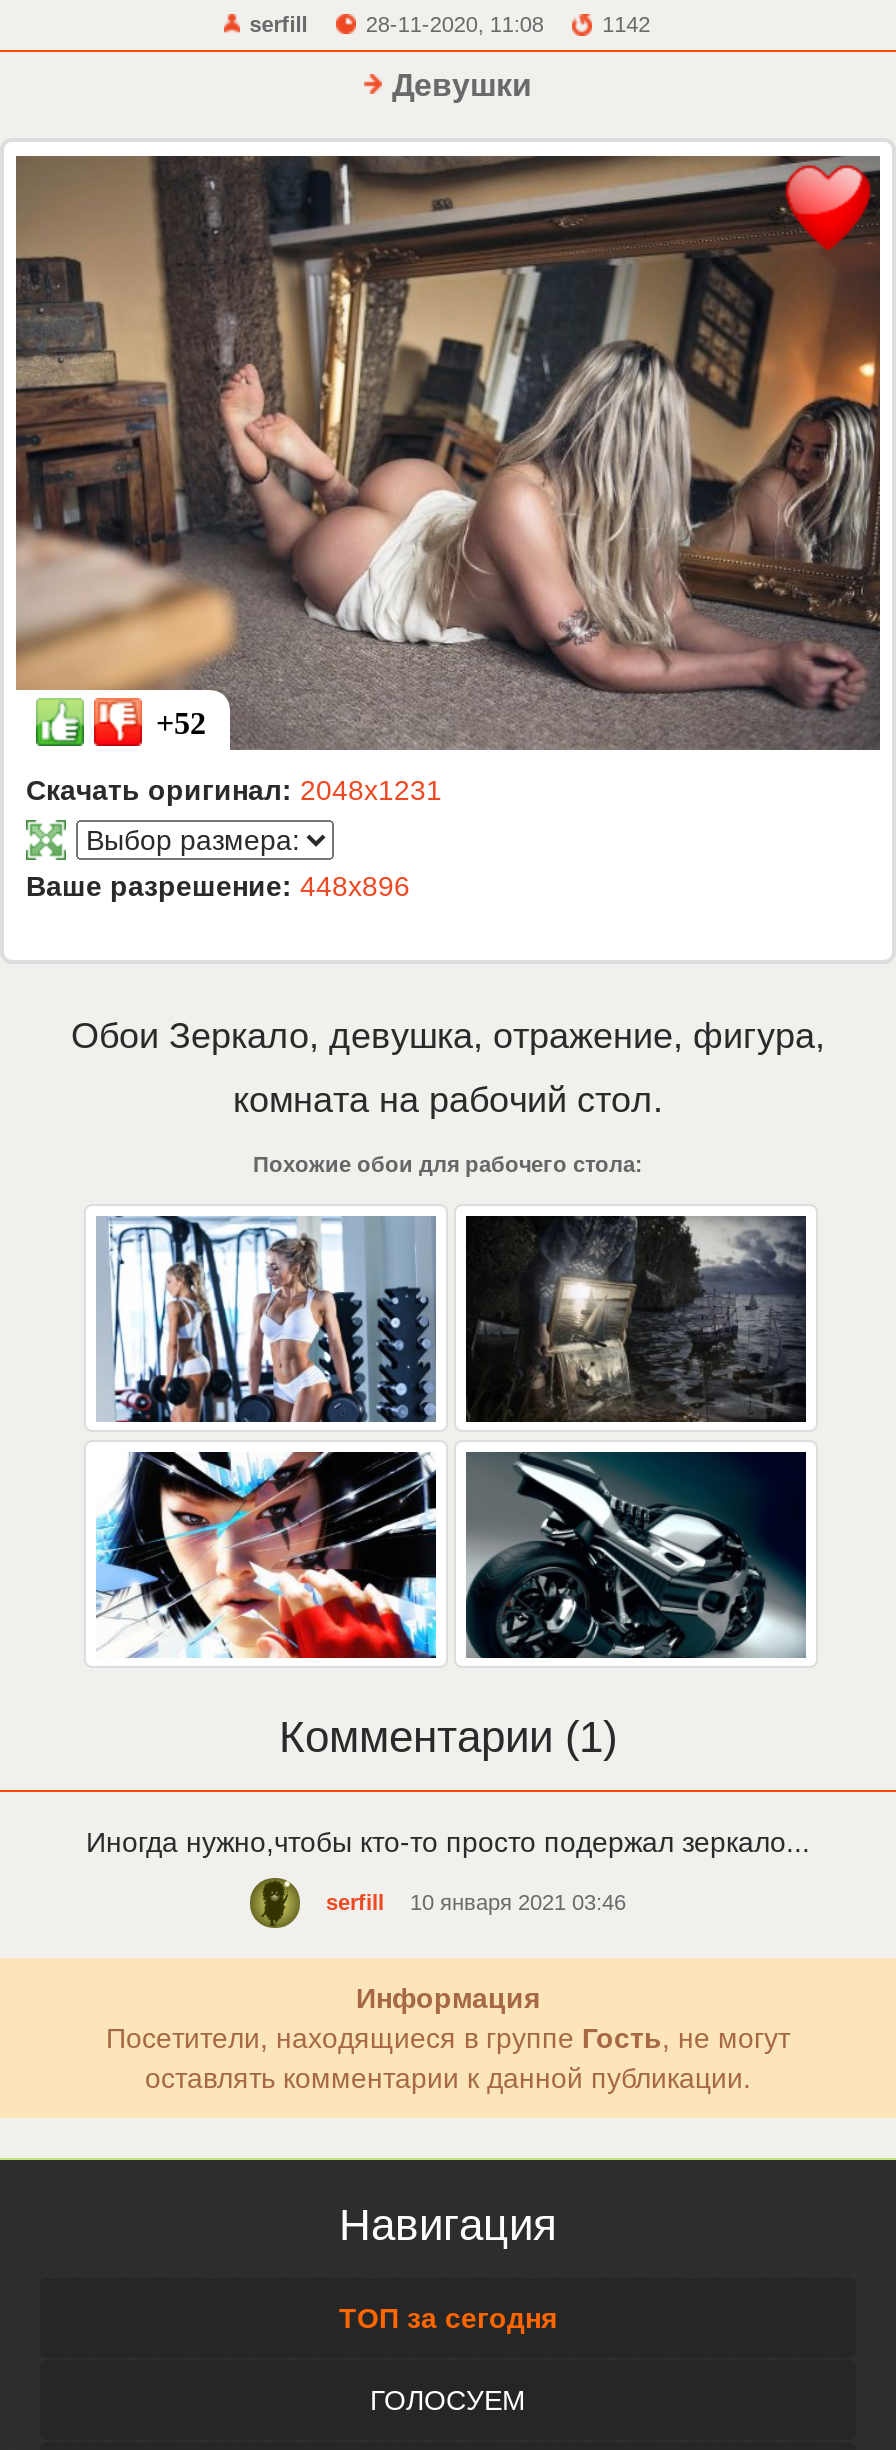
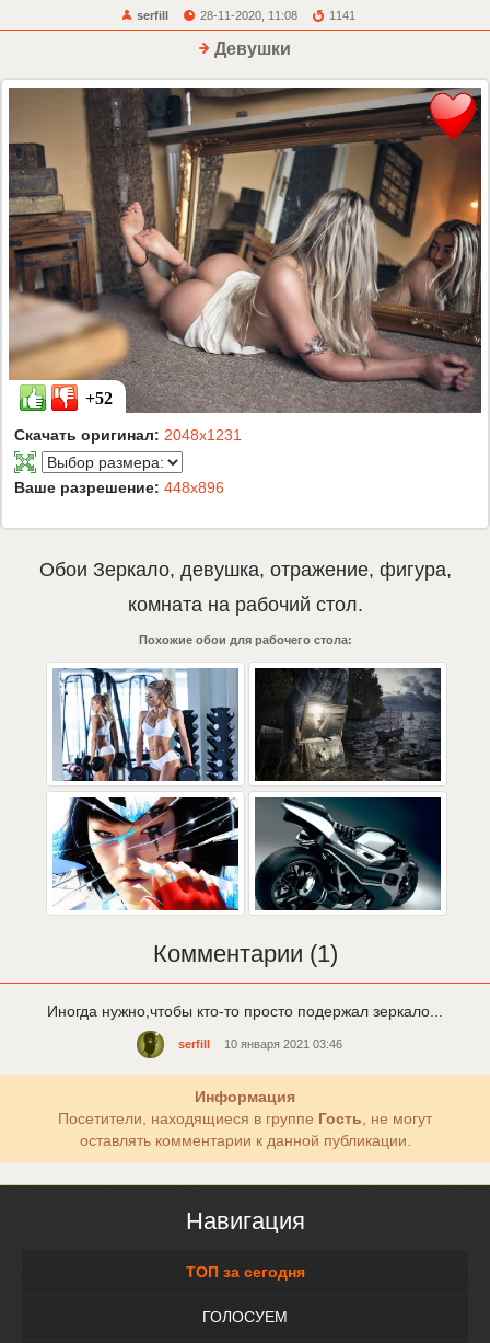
- 1142
+ 1141
